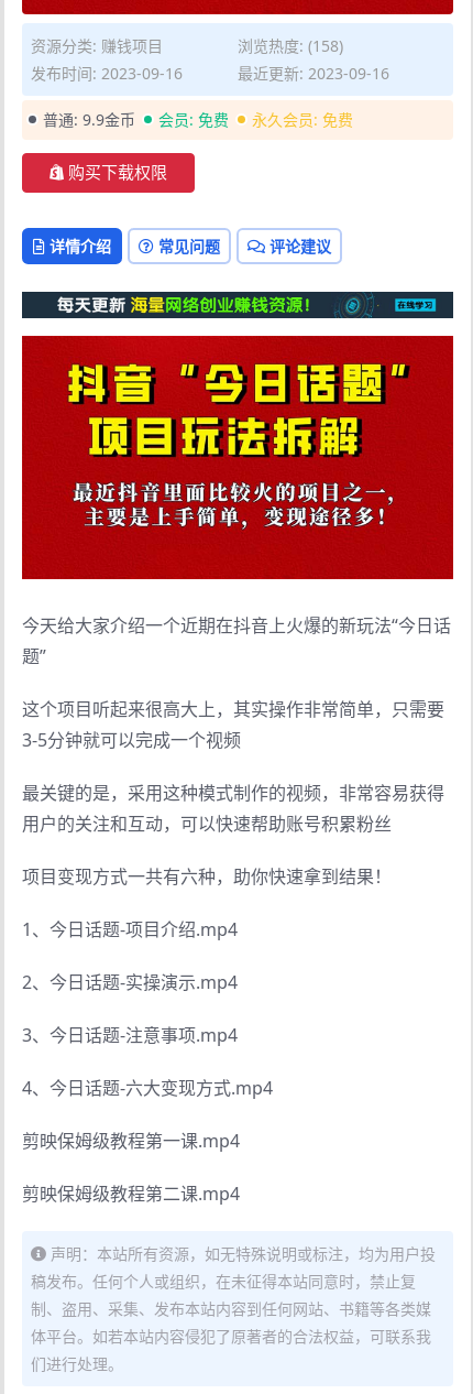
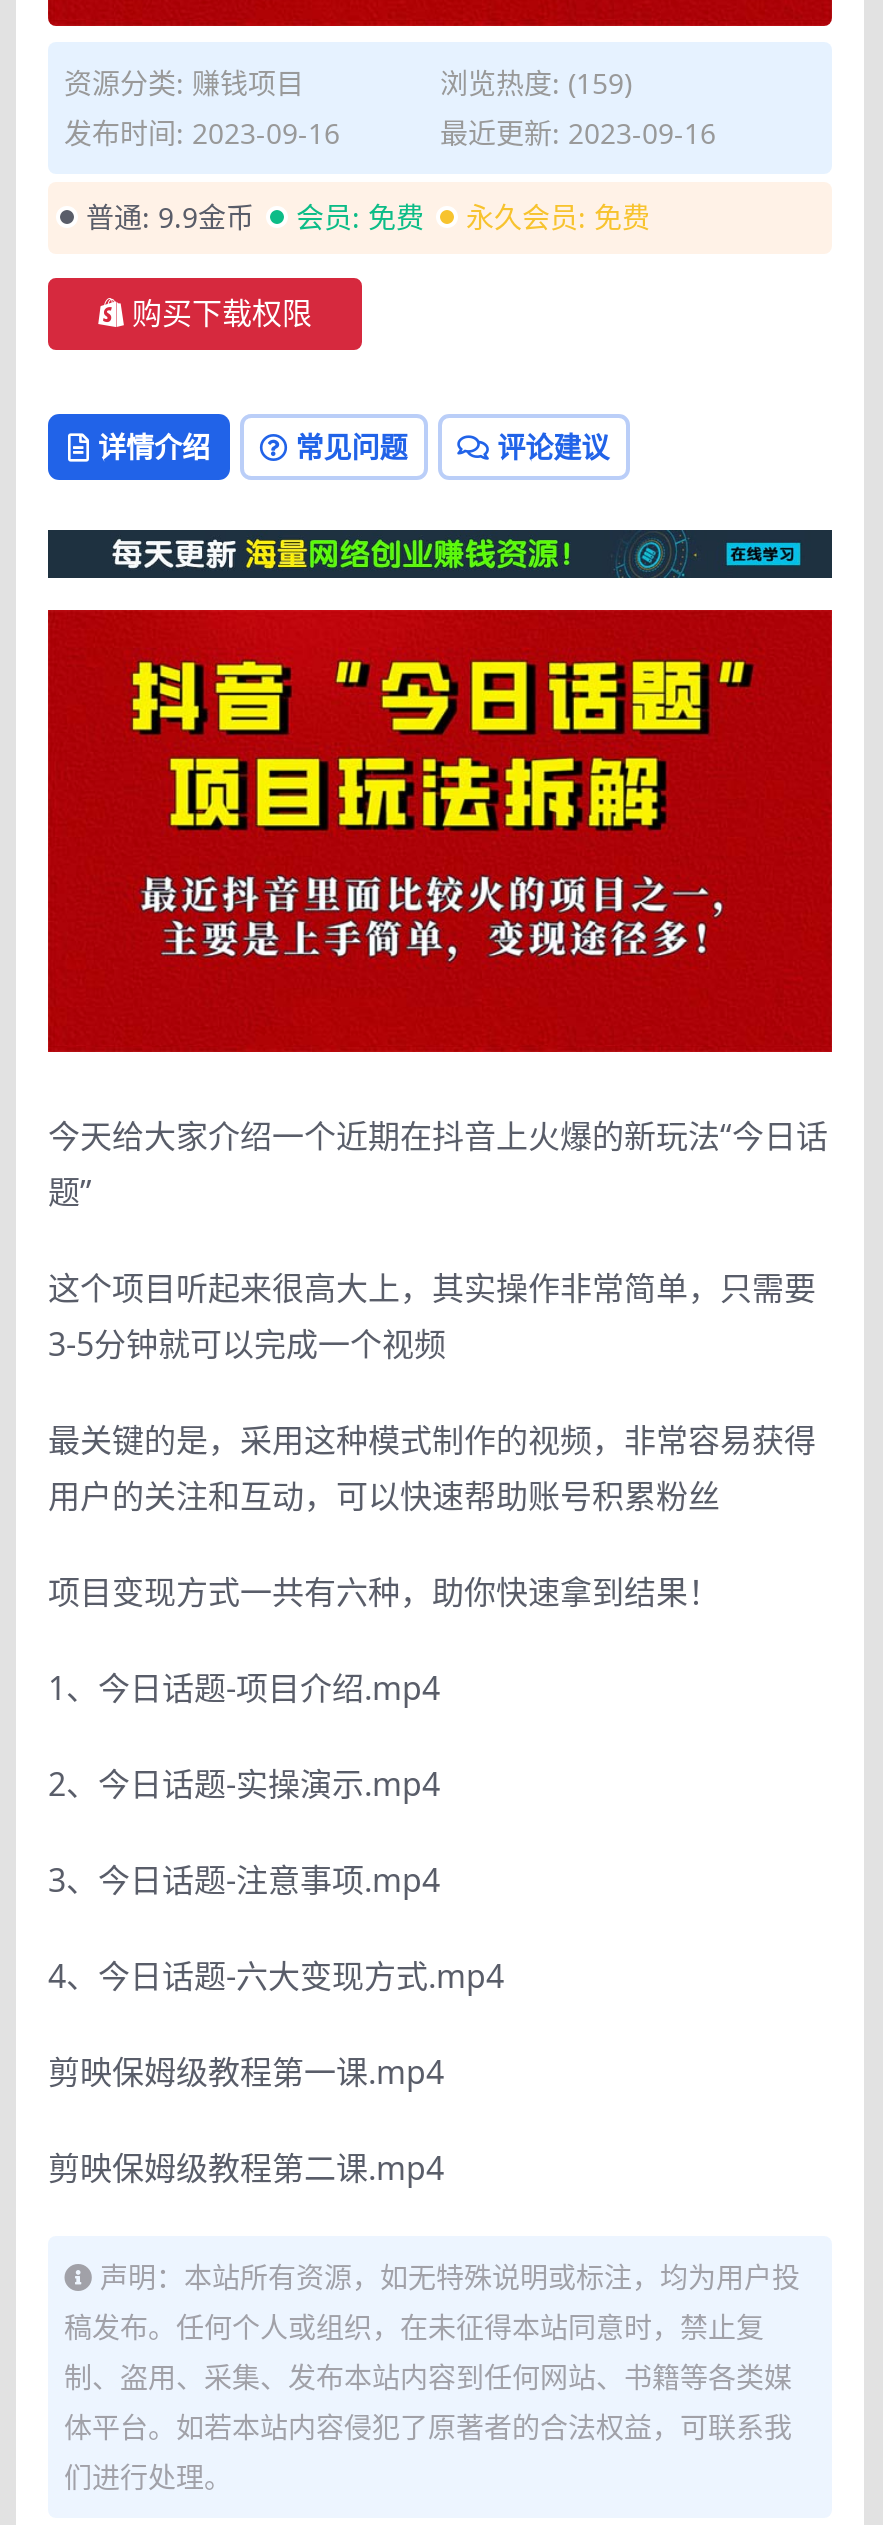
- 浏览热度: (158)
+ 浏览热度: (159)
